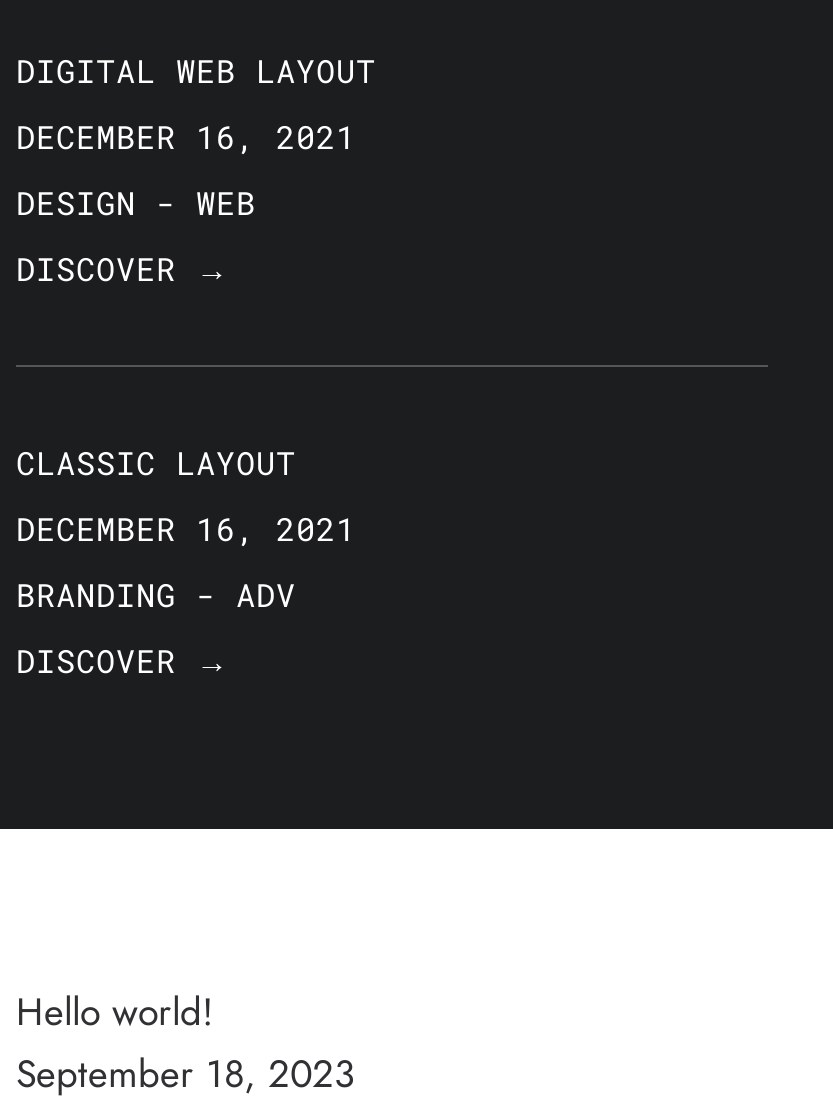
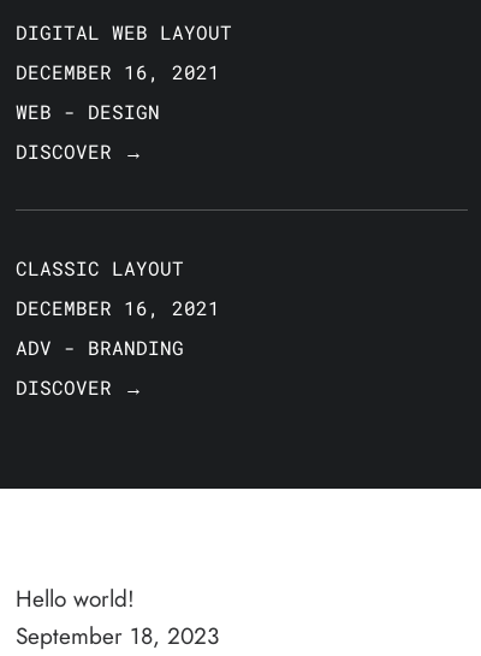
- DESIGN - WEB
+ WEB - DESIGN

- BRANDING - ADV
+ ADV - BRANDING
